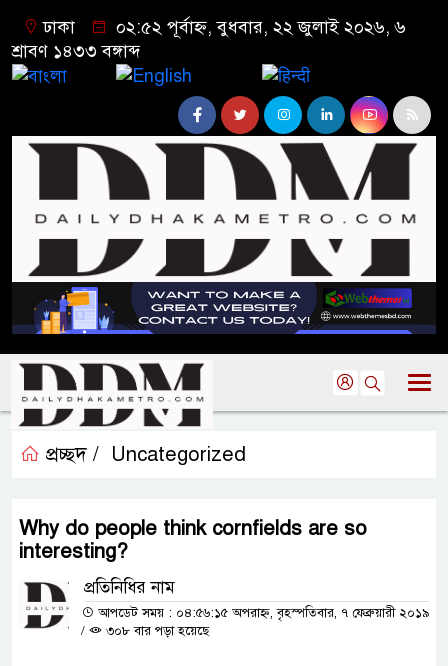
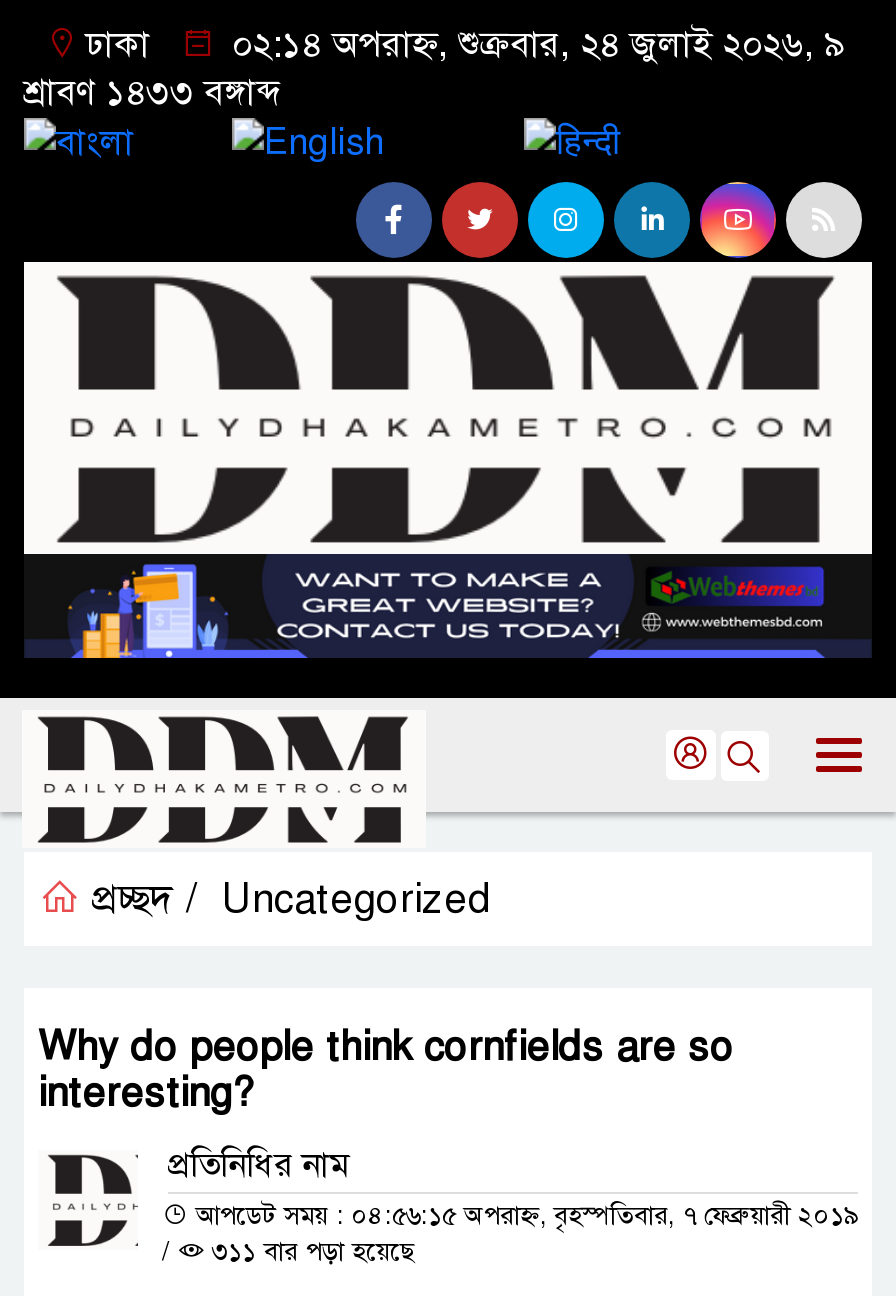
- ০২:৫২ পূর্বাহ্ন, বুধবার, ২২ জুলাই ২০২৬, ৬
+ ০২:১৪ অপরাহ্ন, শুক্রবার, ২৪ জুলাই ২০২৬, ৯

- ৩০৮ বার পড়া হয়েছে
+ ৩১১ বার পড়া হয়েছে
